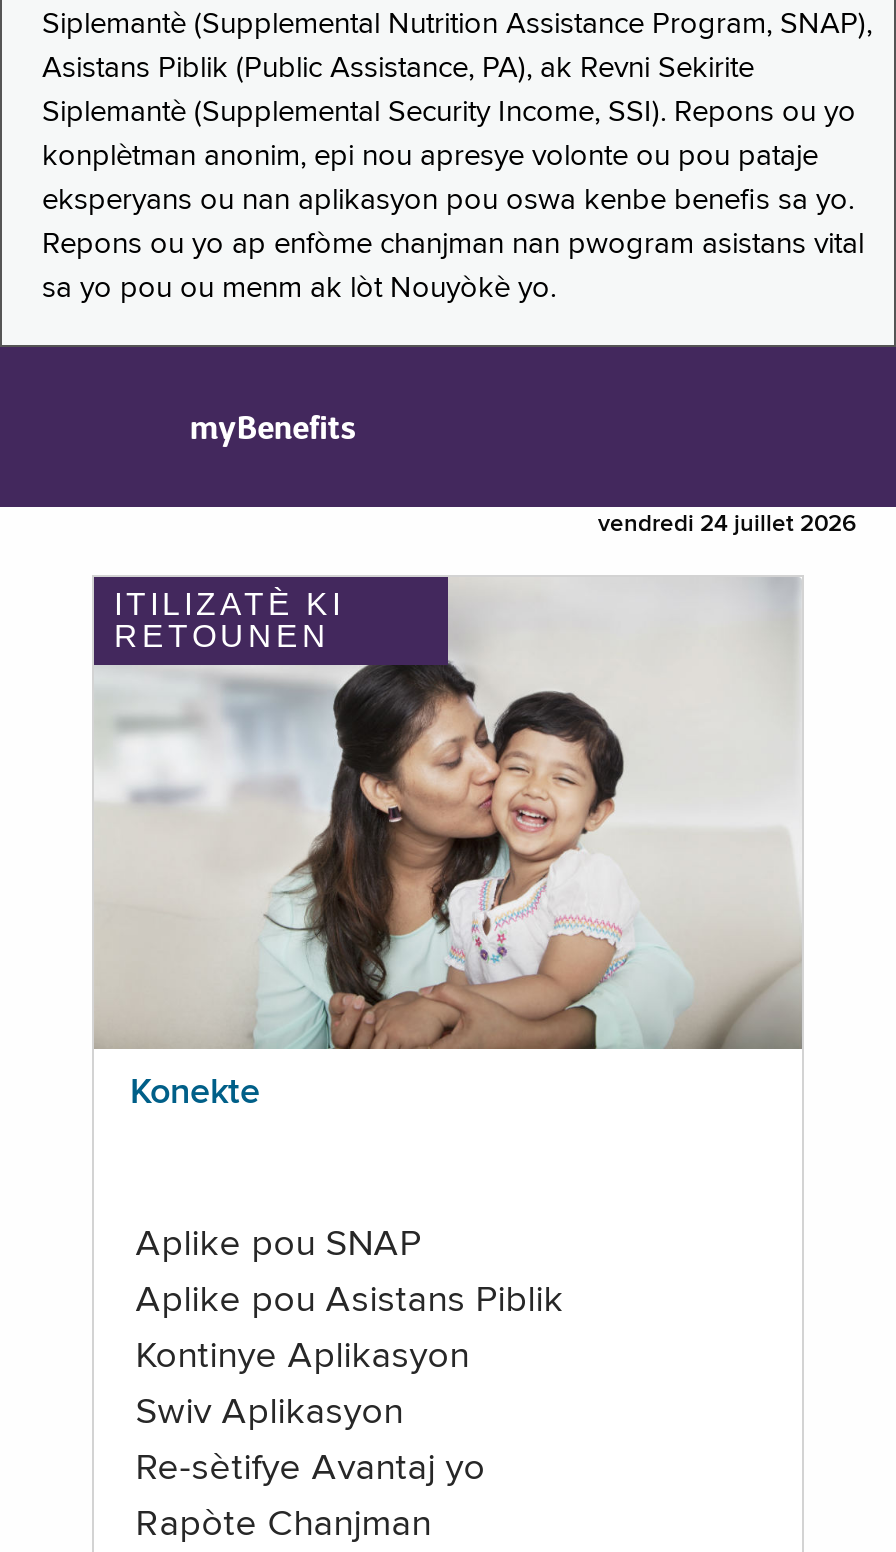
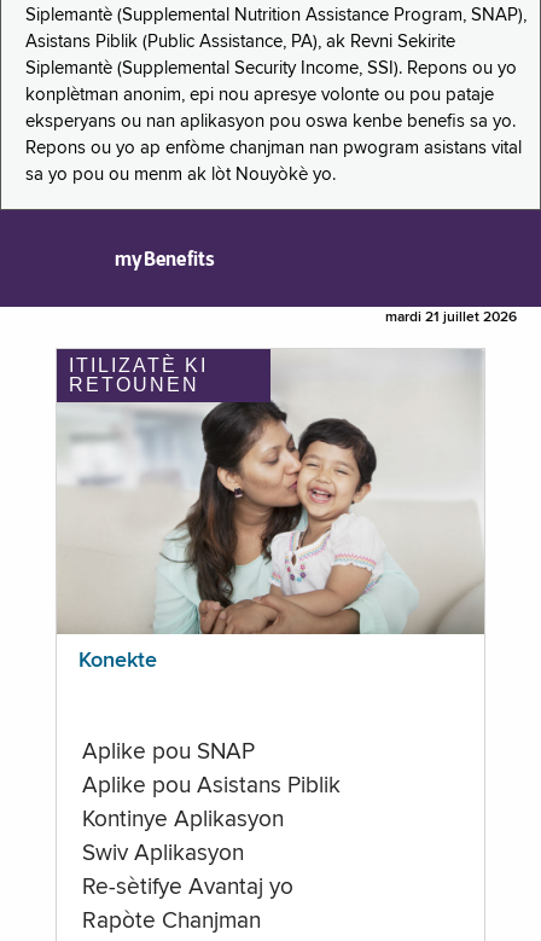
- vendredi 24 juillet 2026
+ mardi 21 juillet 2026
